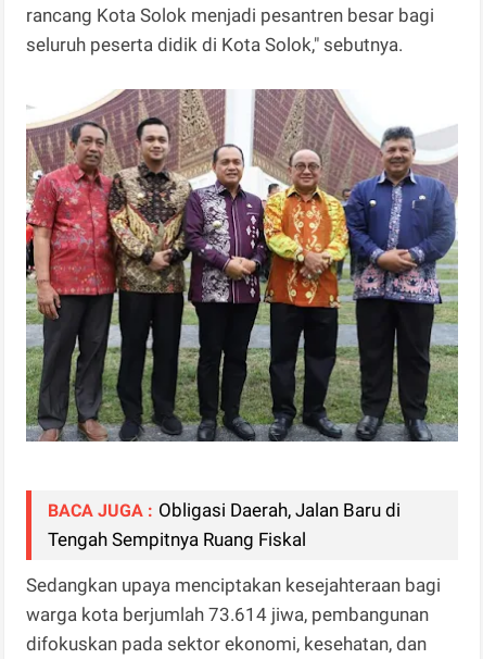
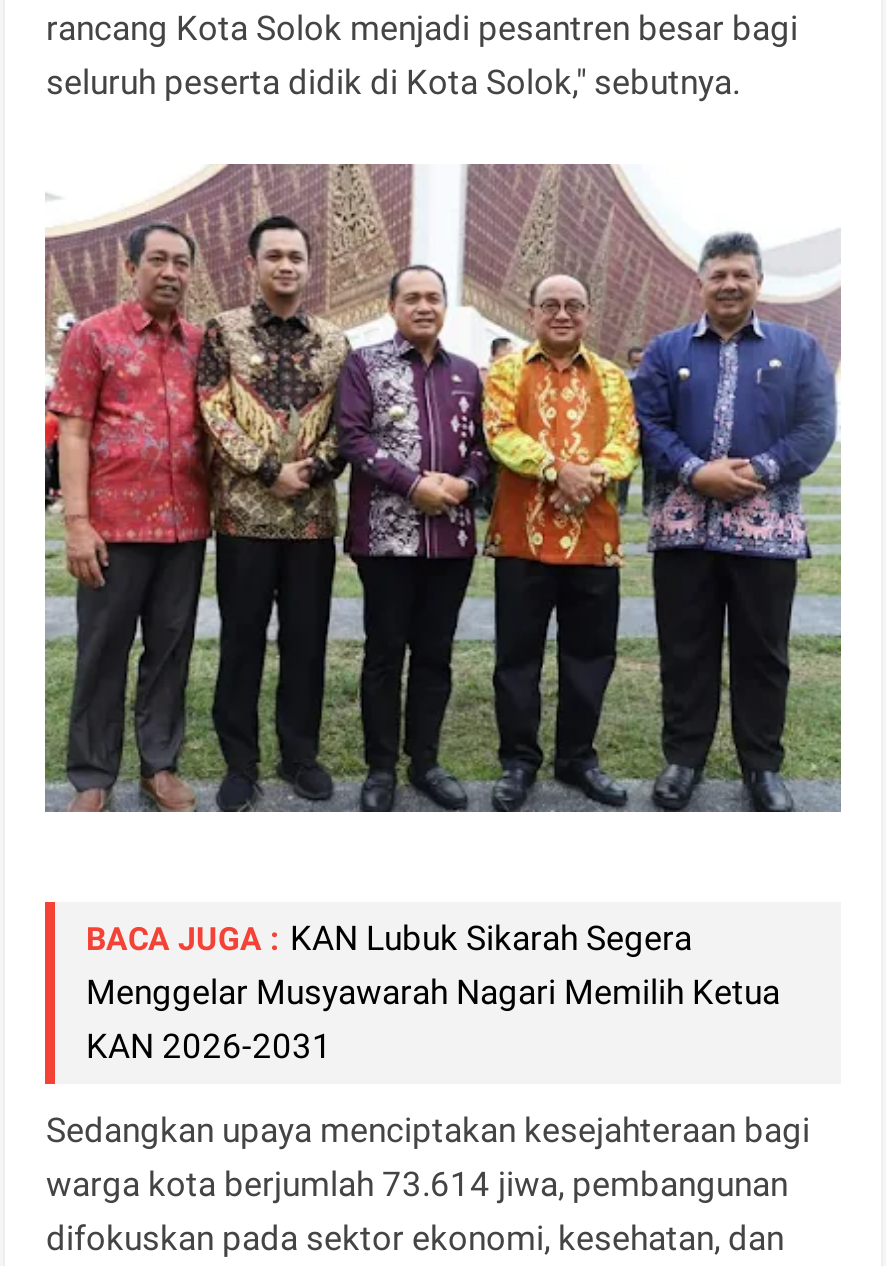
- BACA JUGA : Obligasi Daerah, Jalan Baru di
- Tengah Sempitnya Ruang Fiskal
+ BACA JUGA : KAN Lubuk Sikarah Segera
+ Menggelar Musyawarah Nagari Memilih Ketua
+ KAN 2026-2031
